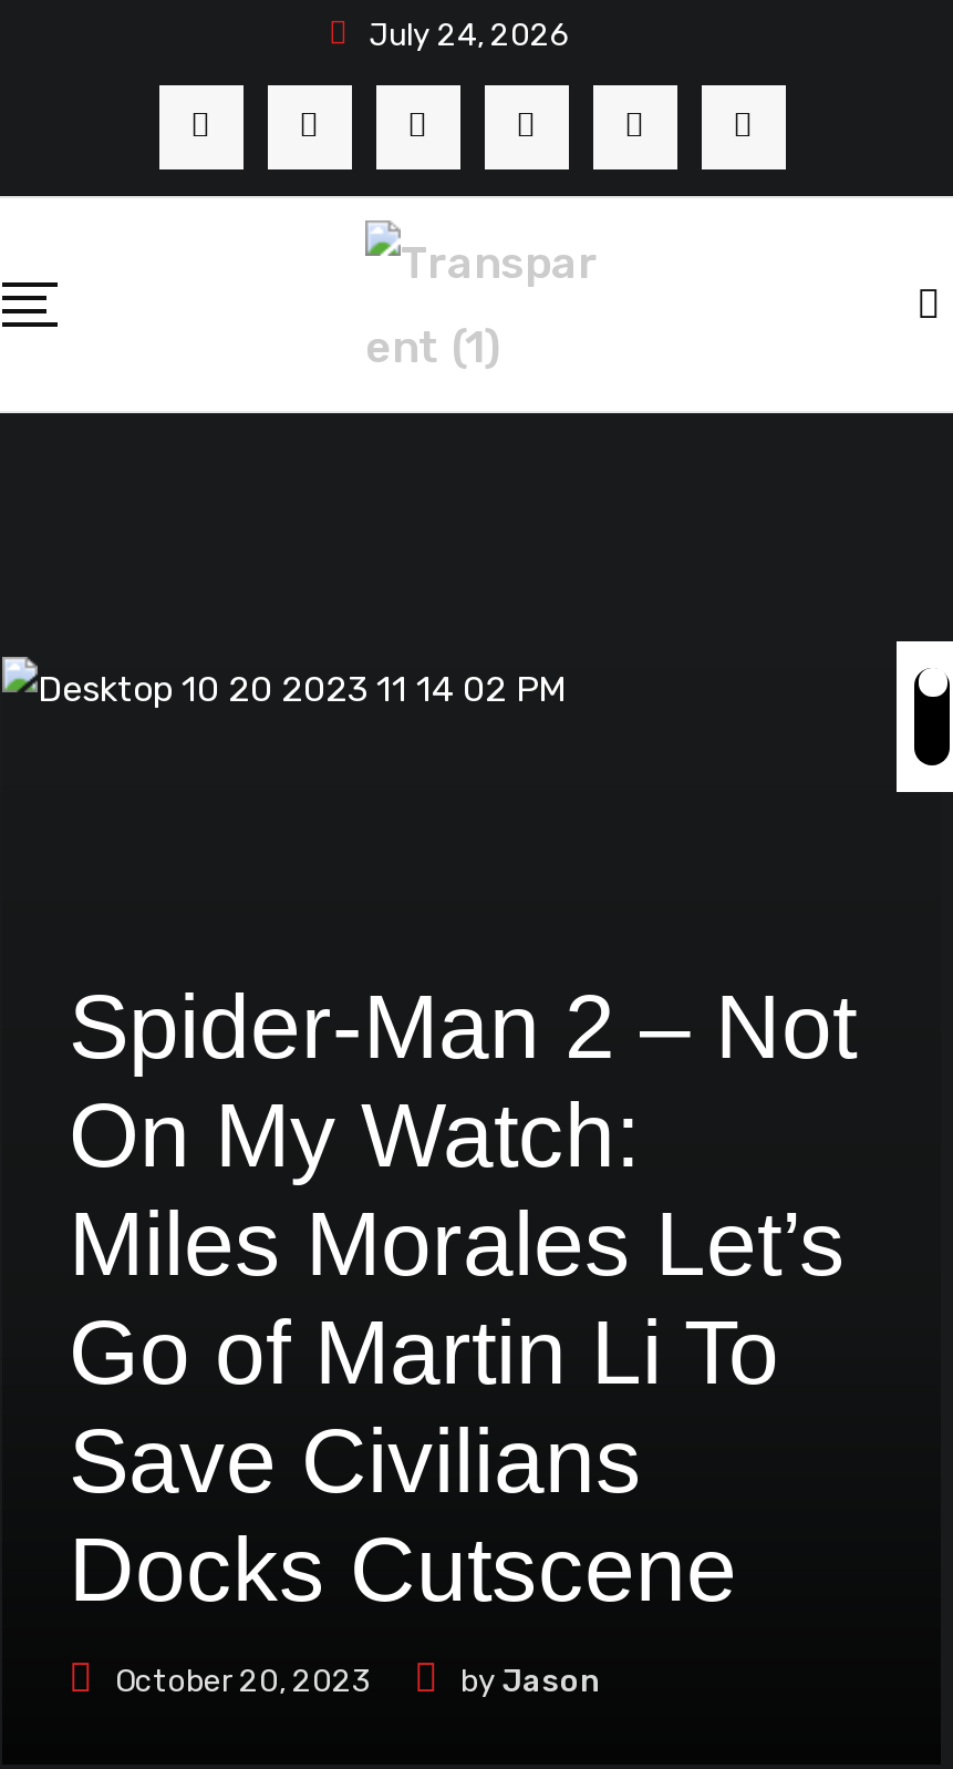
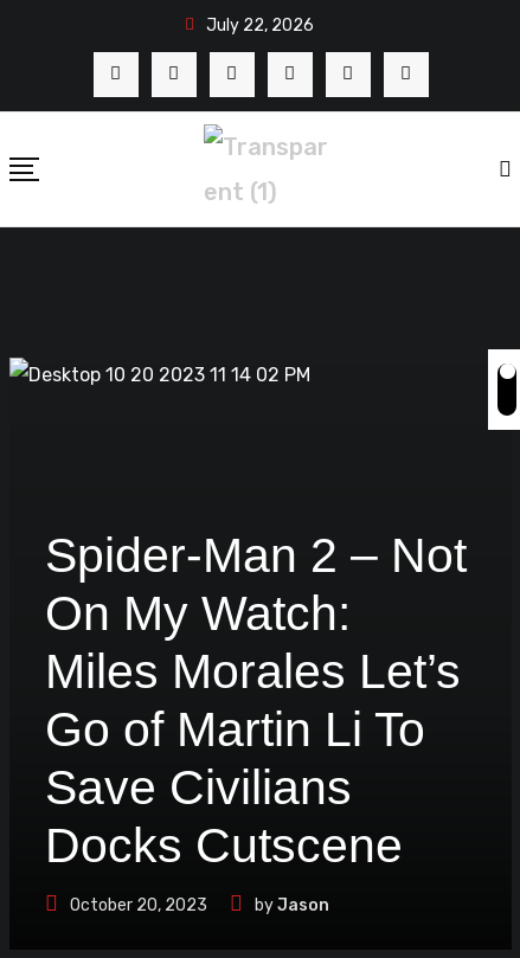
- July 24, 2026
+ July 22, 2026
